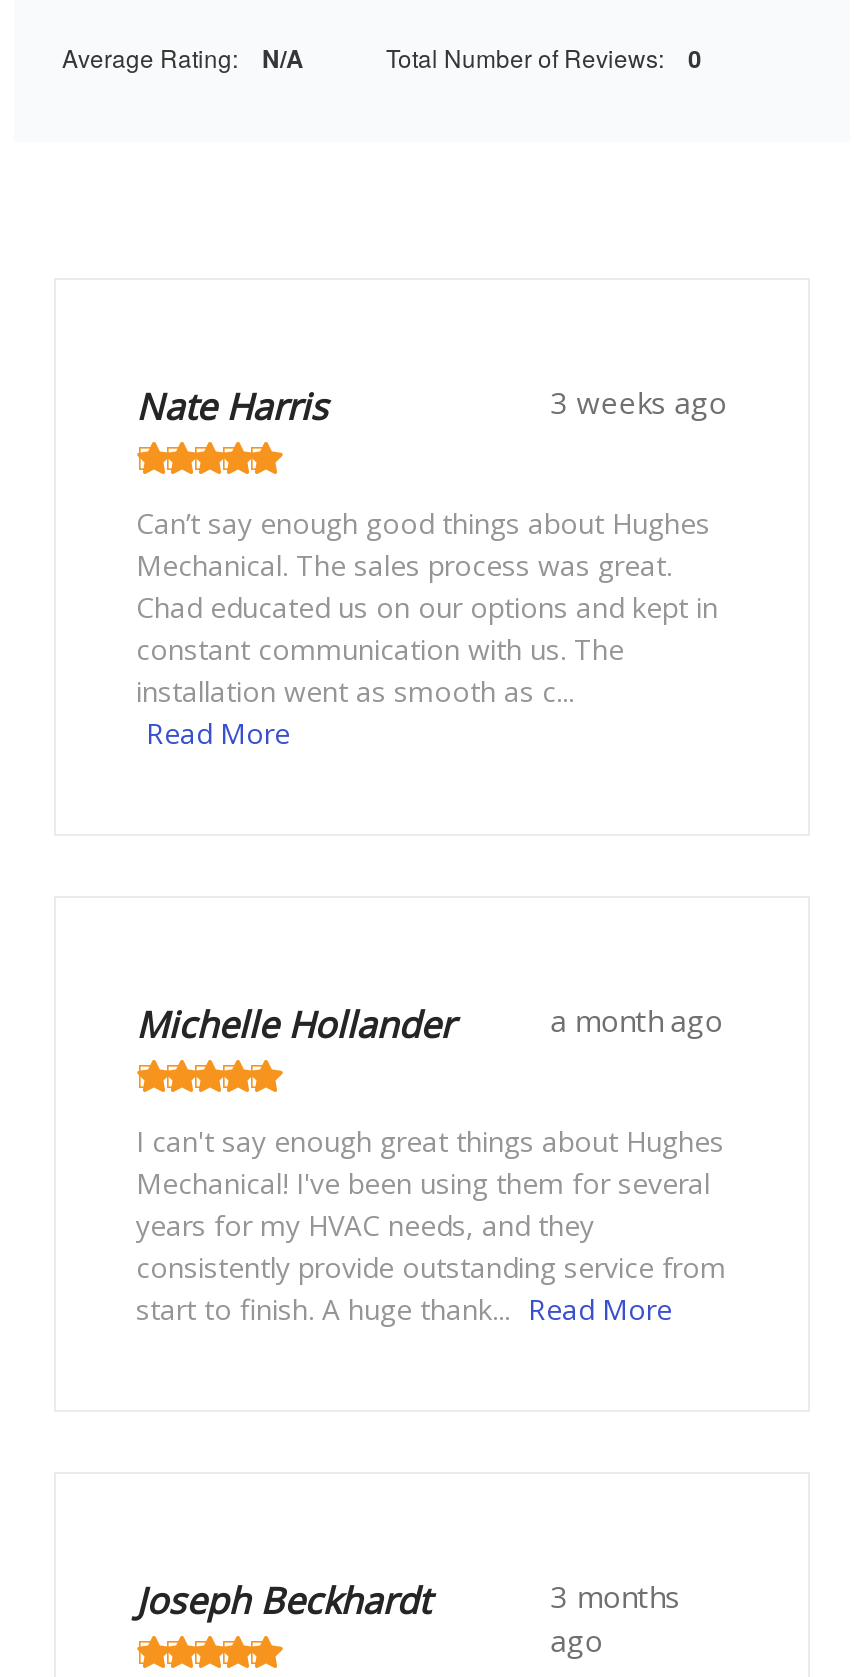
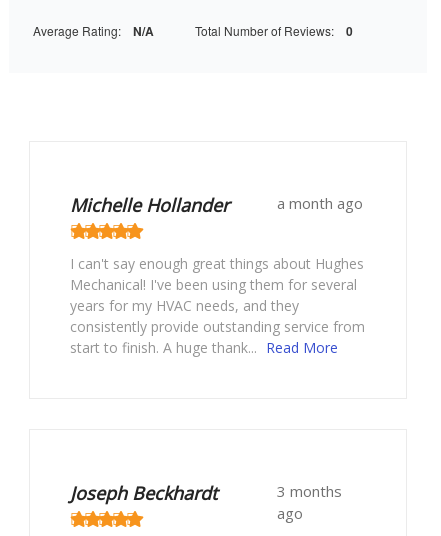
- Nate Harris
- 3 weeks ago
- Can’t say enough good things about Hughes
- Mechanical. The sales process was great.
- Chad educated us on our options and kept in
- constant communication with us. The
- installation went as smooth as c...
- Read More
